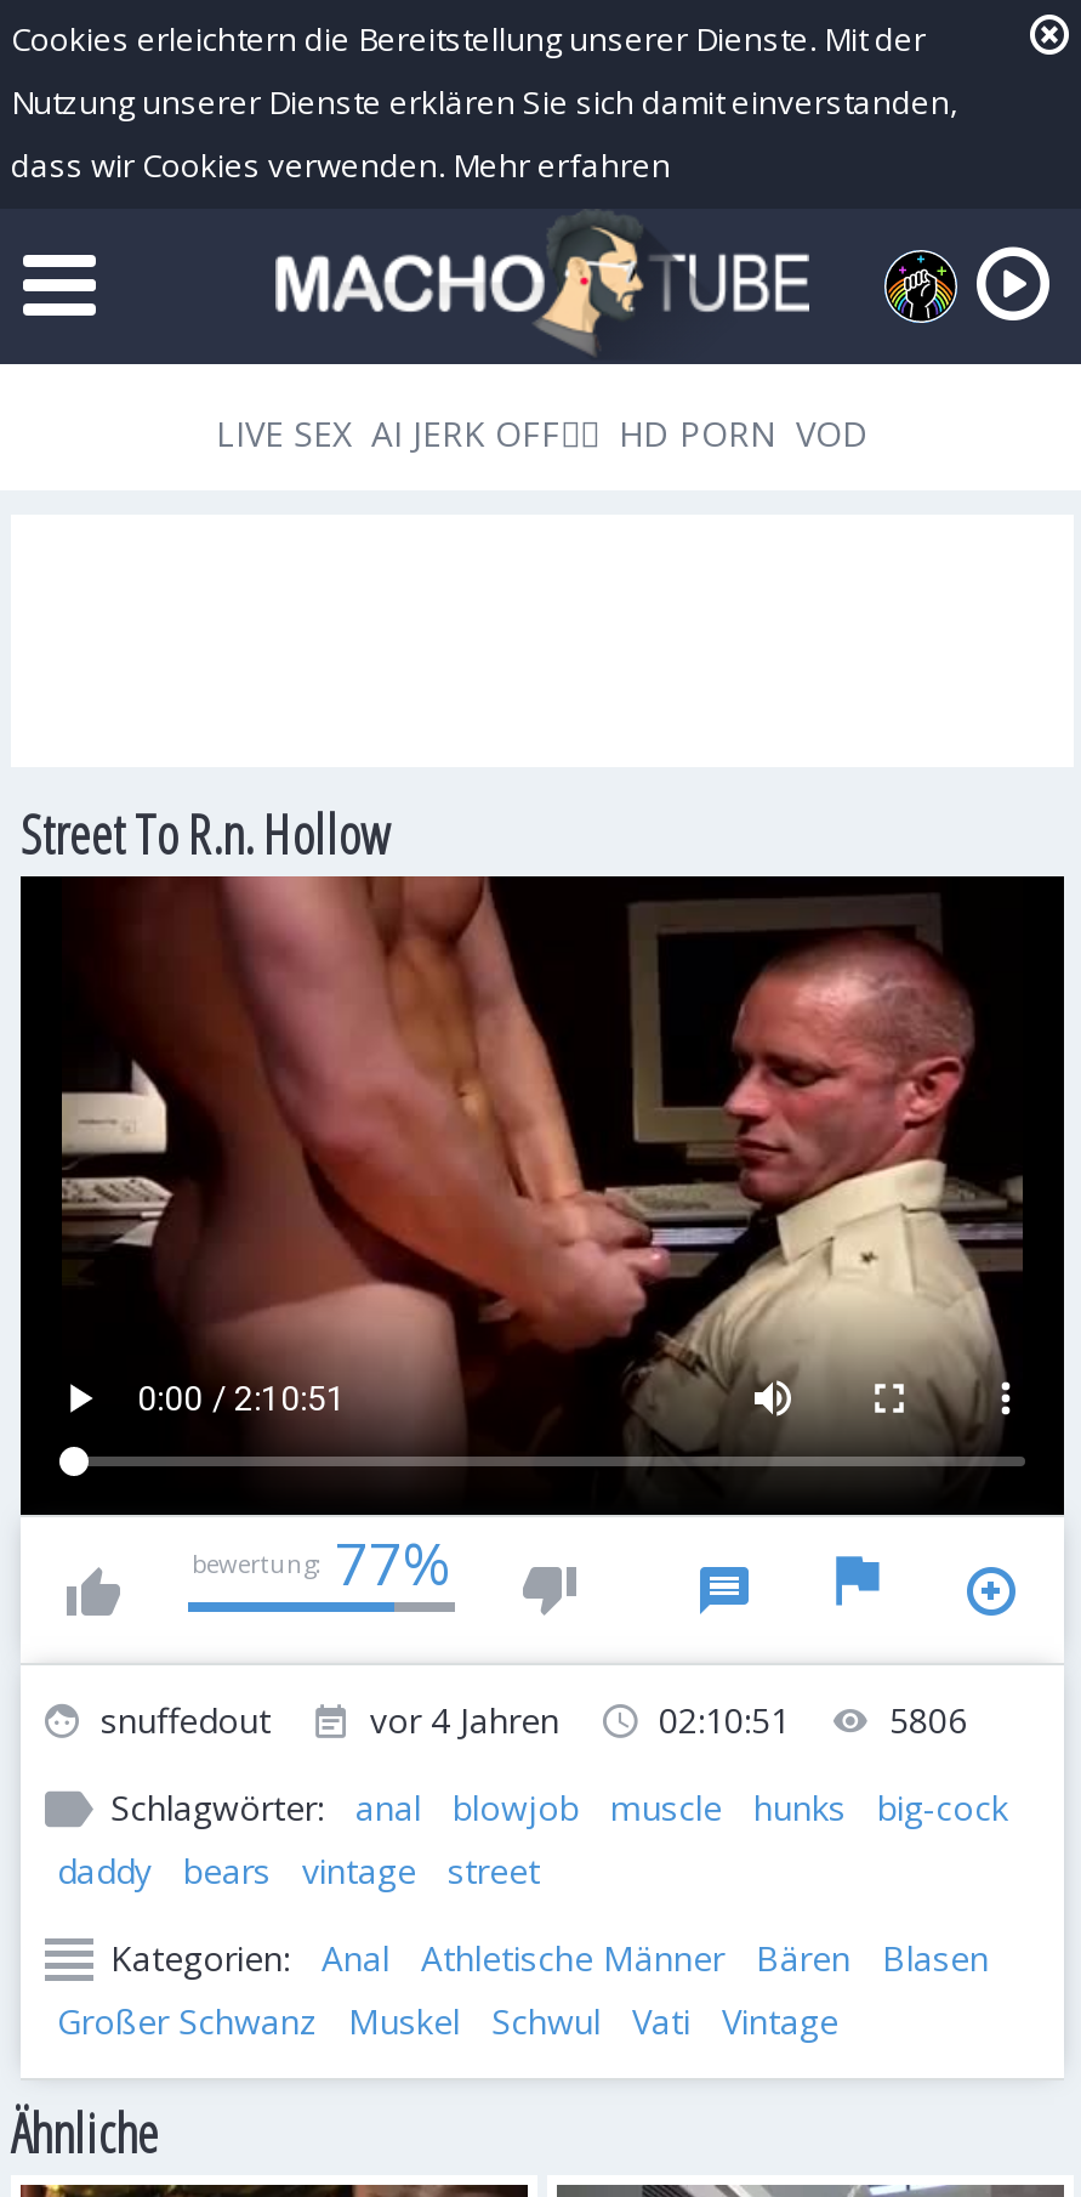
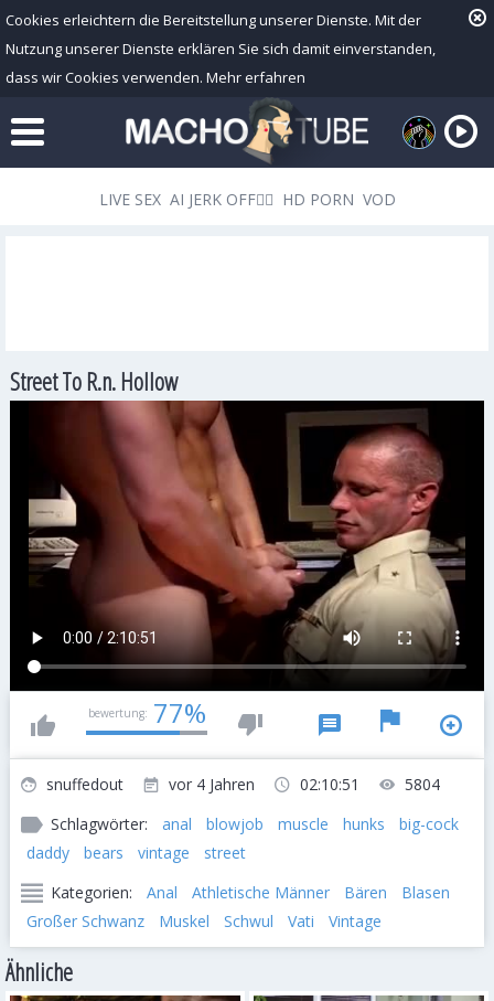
- 5806
+ 5804
